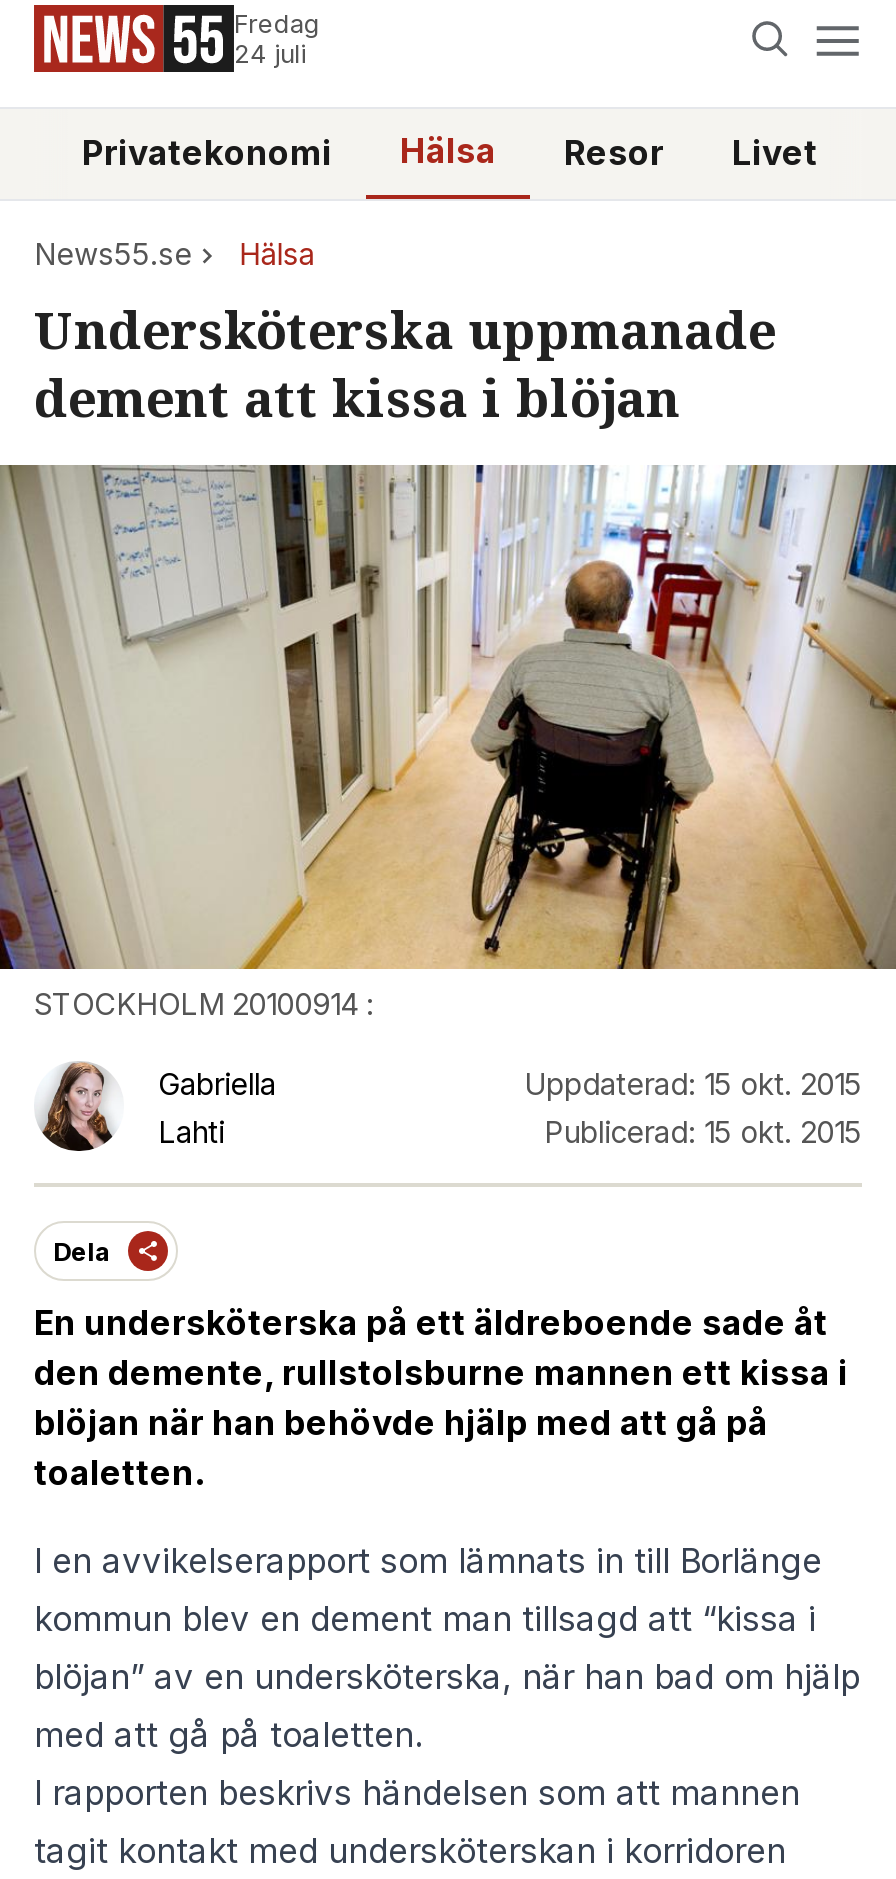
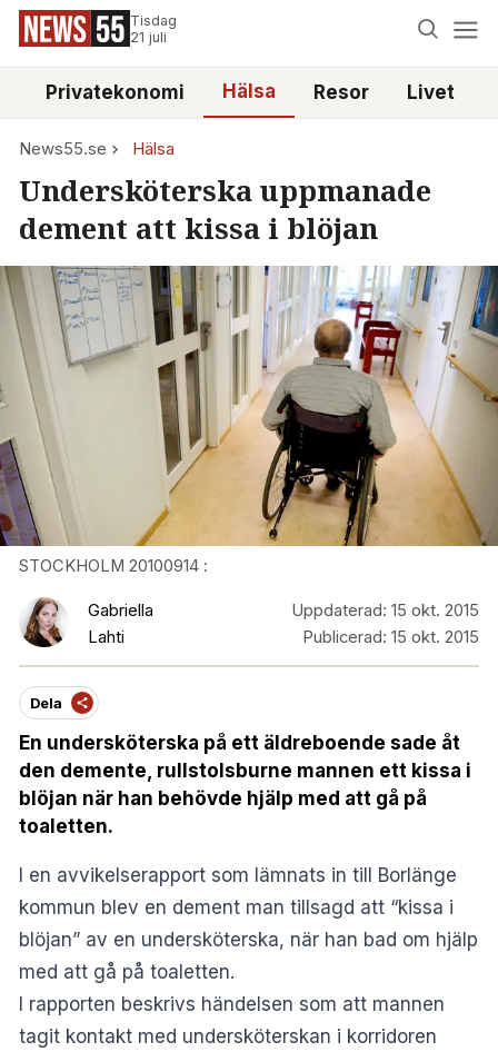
- Fredag
- 24 juli
+ Tisdag
+ 21 juli
